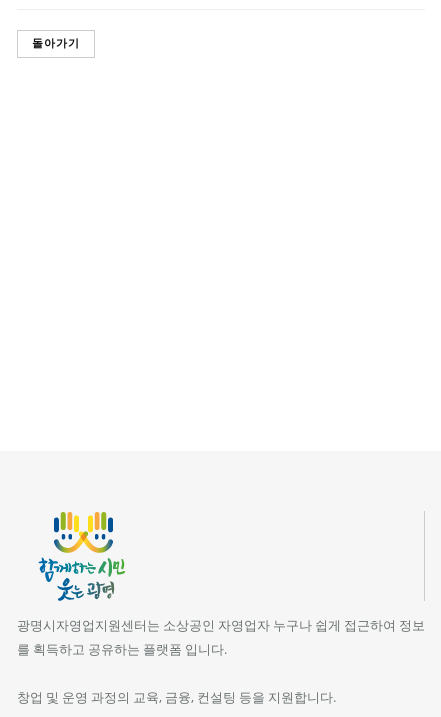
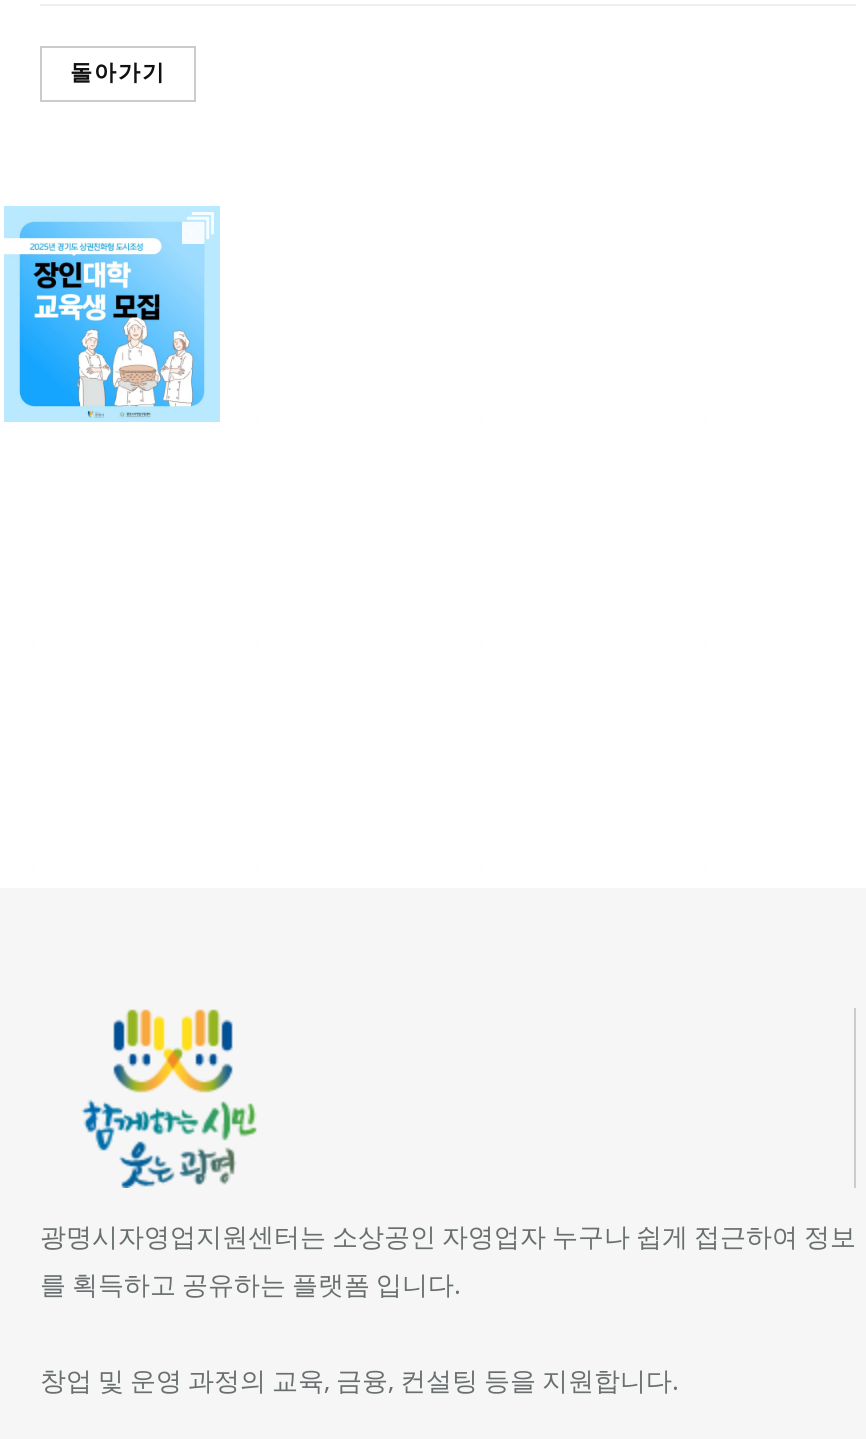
+ [image]
